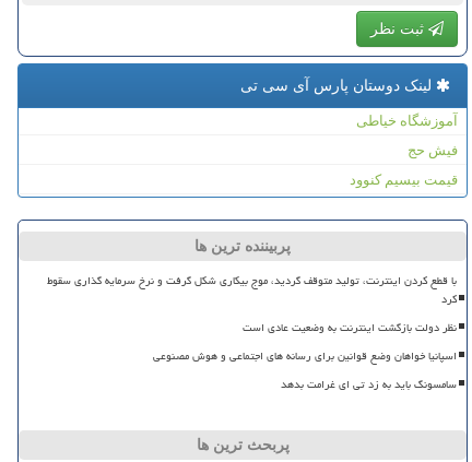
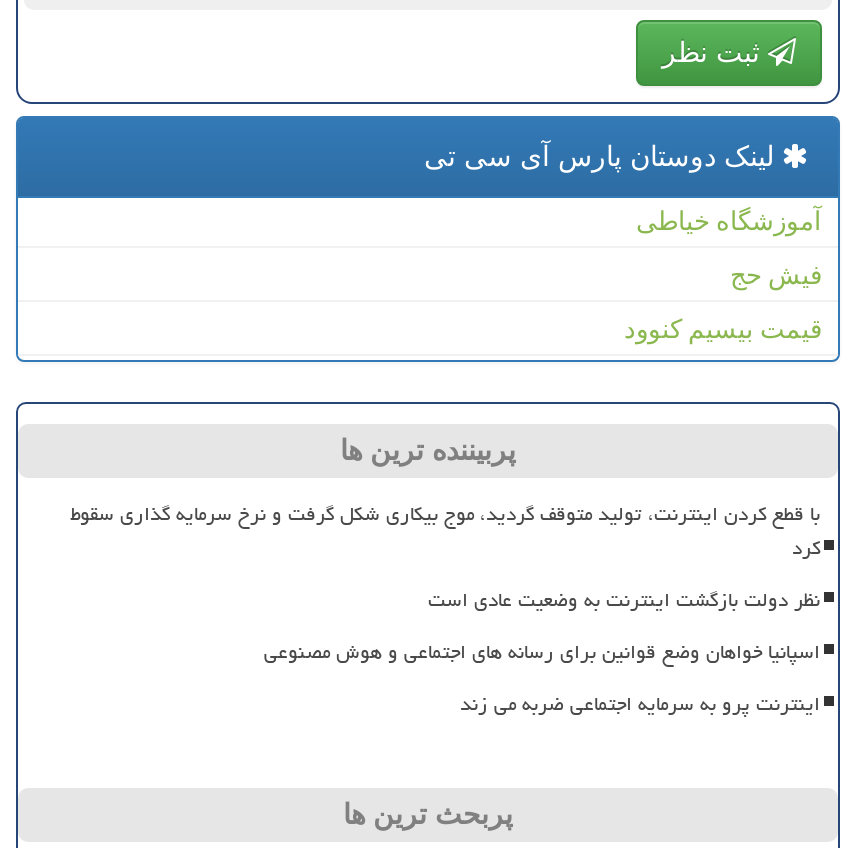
- سامسونگ باید به زد تی ای غرامت بدهد
+ اینترنت پرو به سرمایه اجتماعی ضربه می زند
